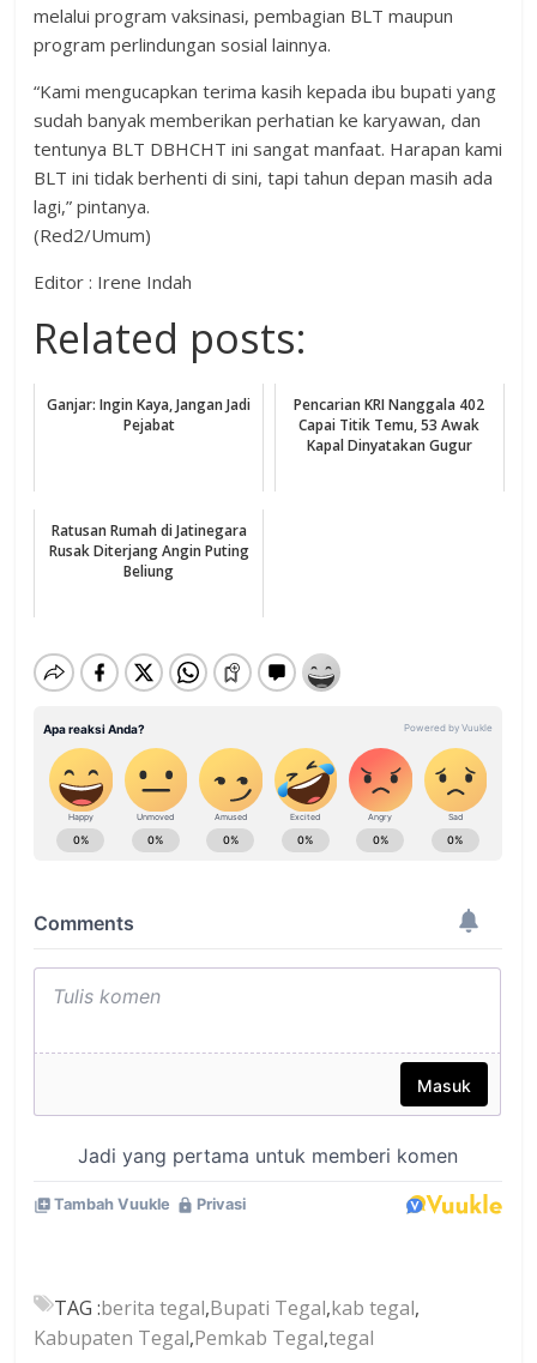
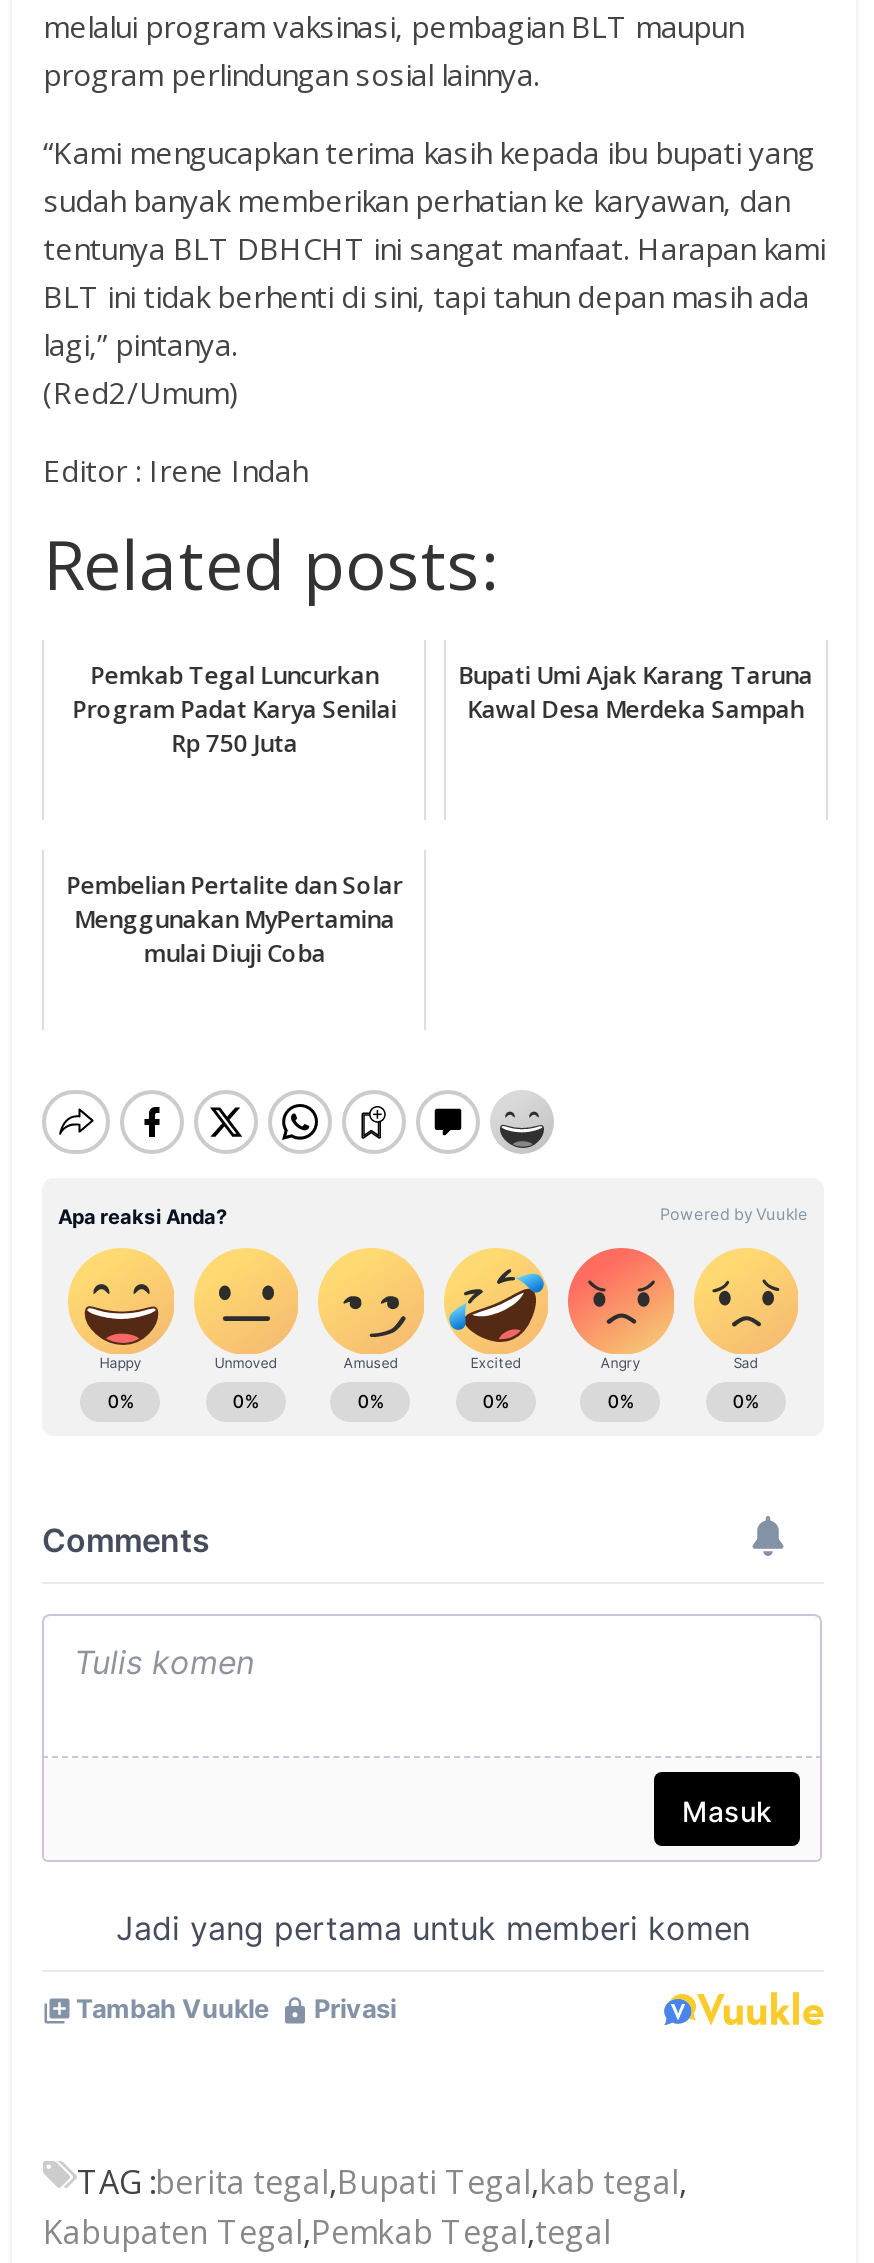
- Ganjar: Ingin Kaya, Jangan Jadi
- Pejabat
+ Pemkab Tegal Luncurkan
+ Program Padat Karya Senilai
+ Rp 750 Juta

- Pencarian KRI Nanggala 402
- Capai Titik Temu, 53 Awak
- Kapal Dinyatakan Gugur
+ Bupati Umi Ajak Karang Taruna
+ Kawal Desa Merdeka Sampah

- Ratusan Rumah di Jatinegara
- Rusak Diterjang Angin Puting
- Beliung
+ Pembelian Pertalite dan Solar
+ Menggunakan MyPertamina
+ mulai Diuji Coba
